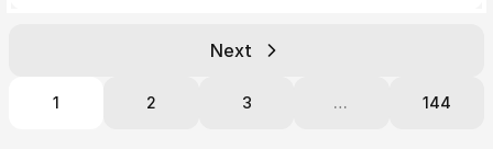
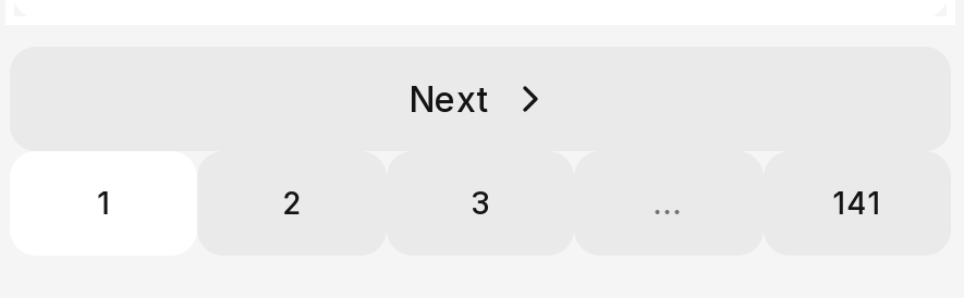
- 144
+ 141
